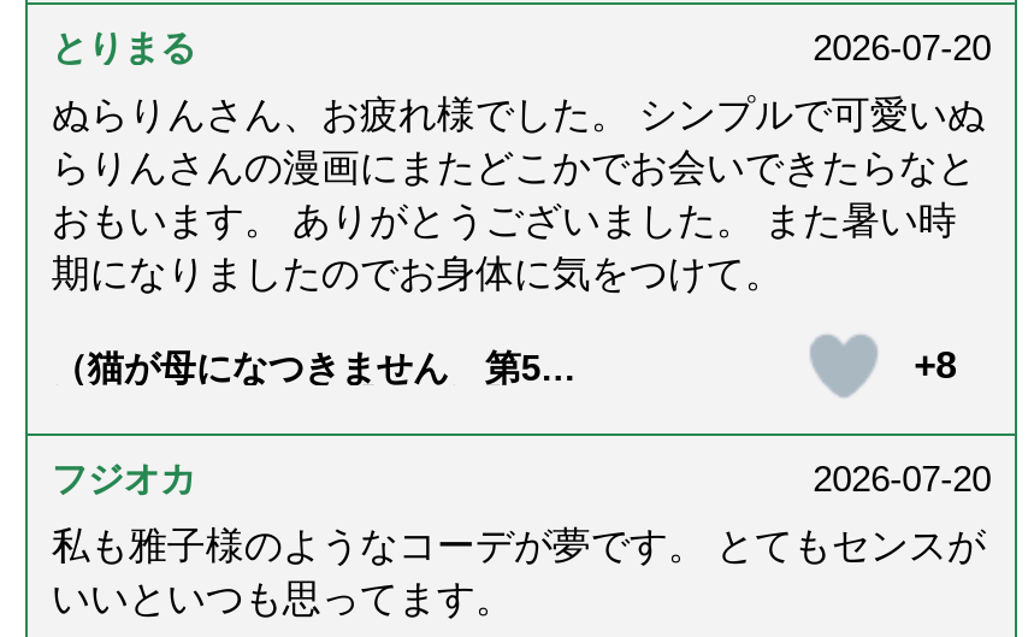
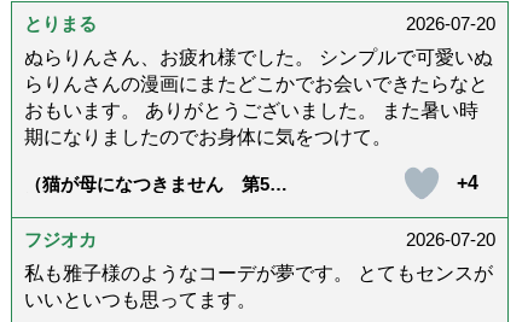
- +8
+ +4
